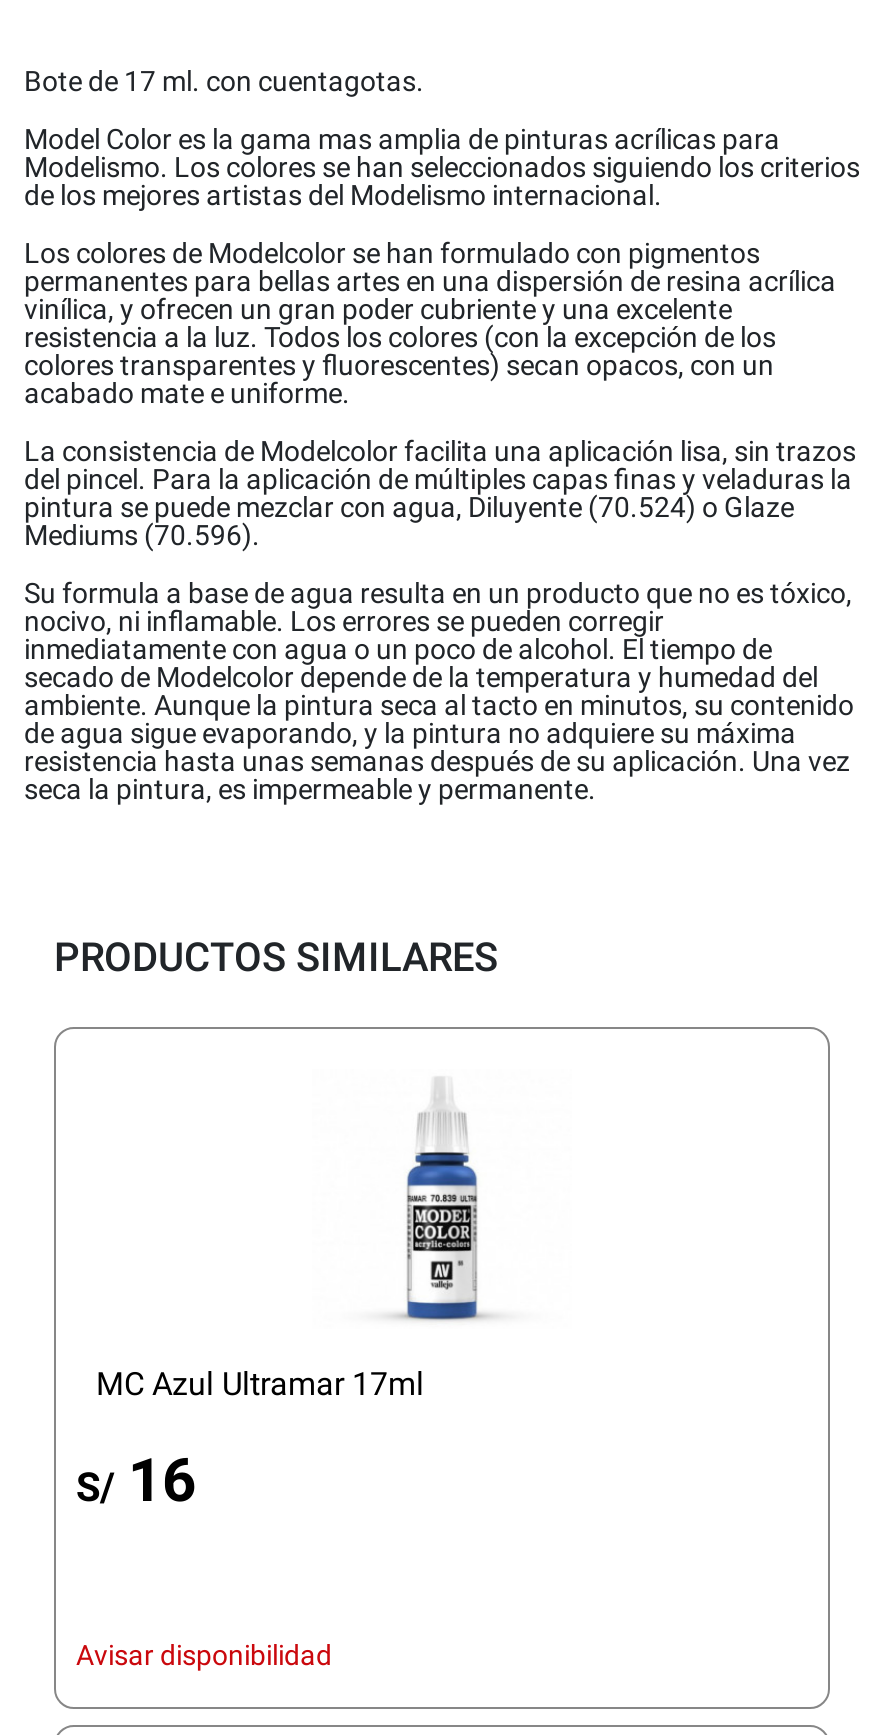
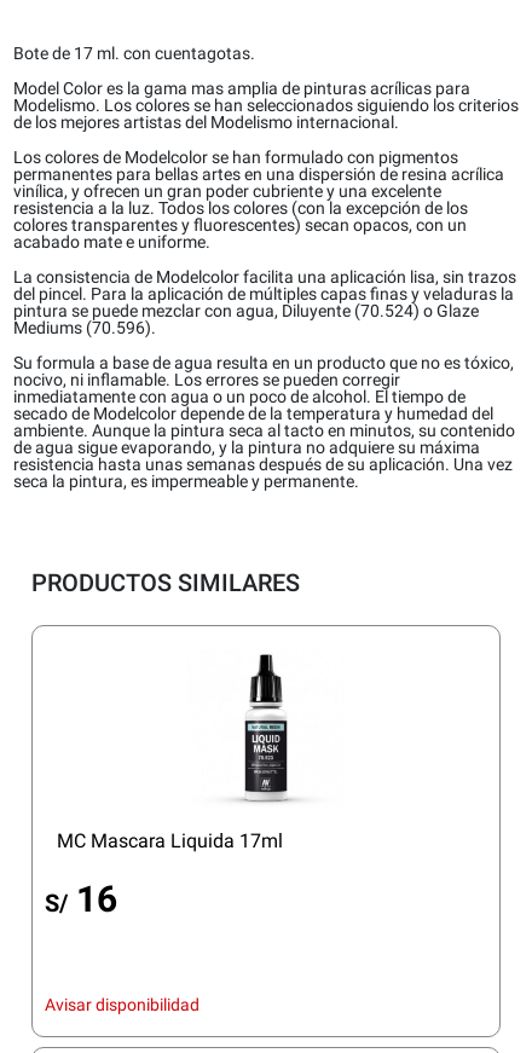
- [image]
- MC Azul Ultramar 17ml
+ [image]
+ MC Mascara Liquida 17ml
